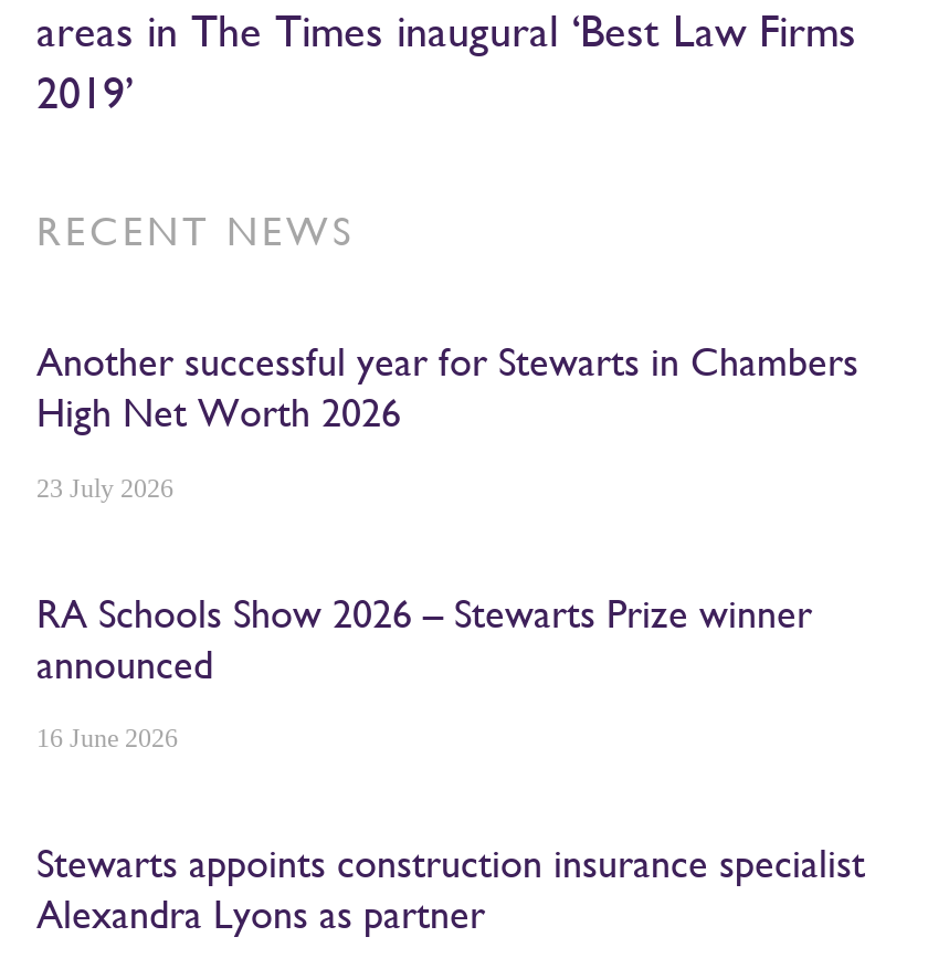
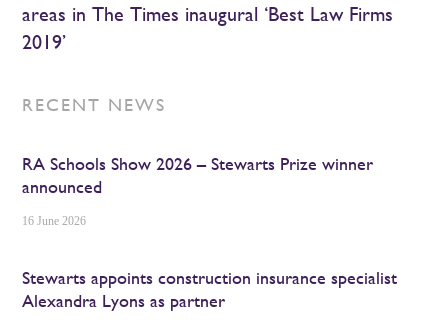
- Another successful year for Stewarts in Chambers
- High Net Worth 2026
- 23 July 2026
